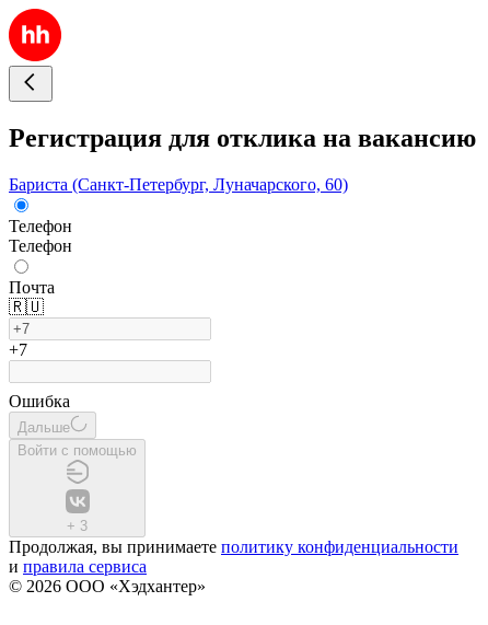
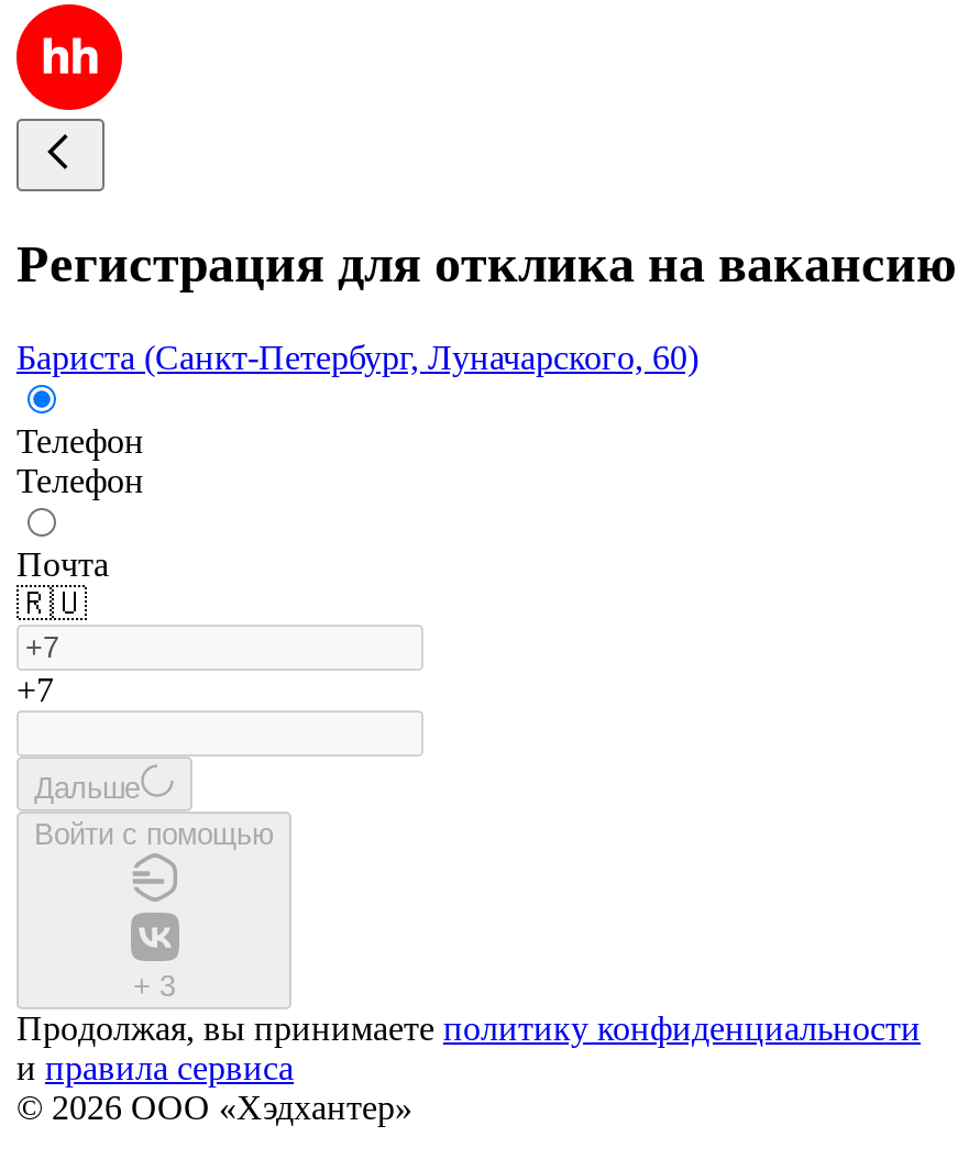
- Ошибка
